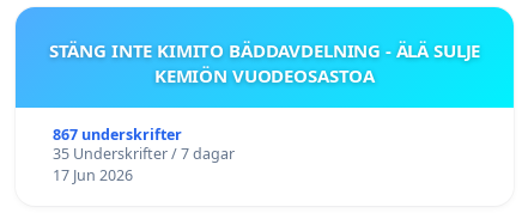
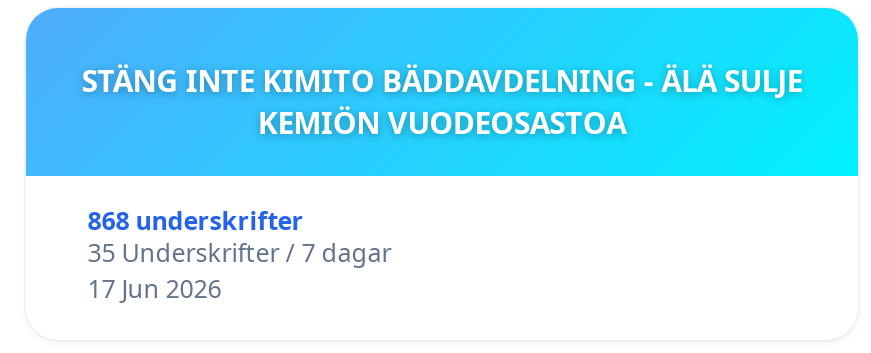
- 867 underskrifter
+ 868 underskrifter
